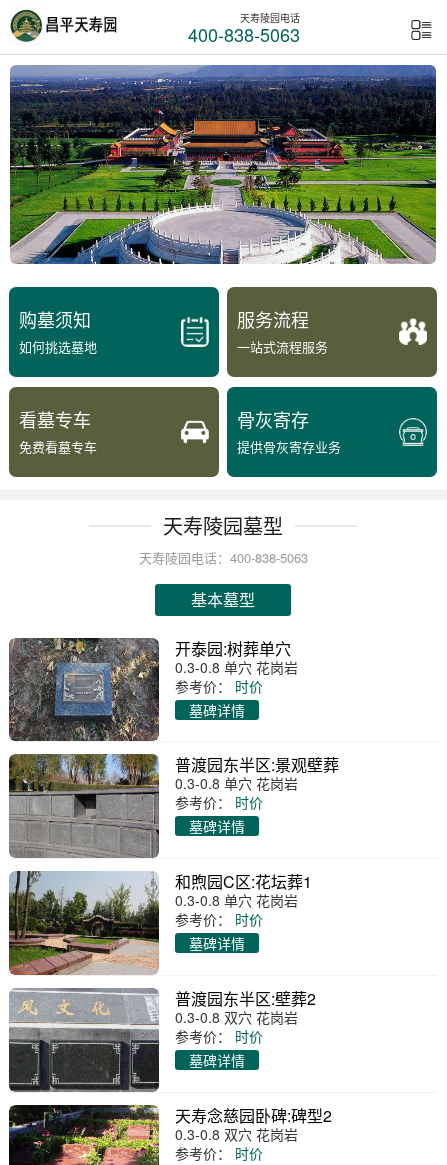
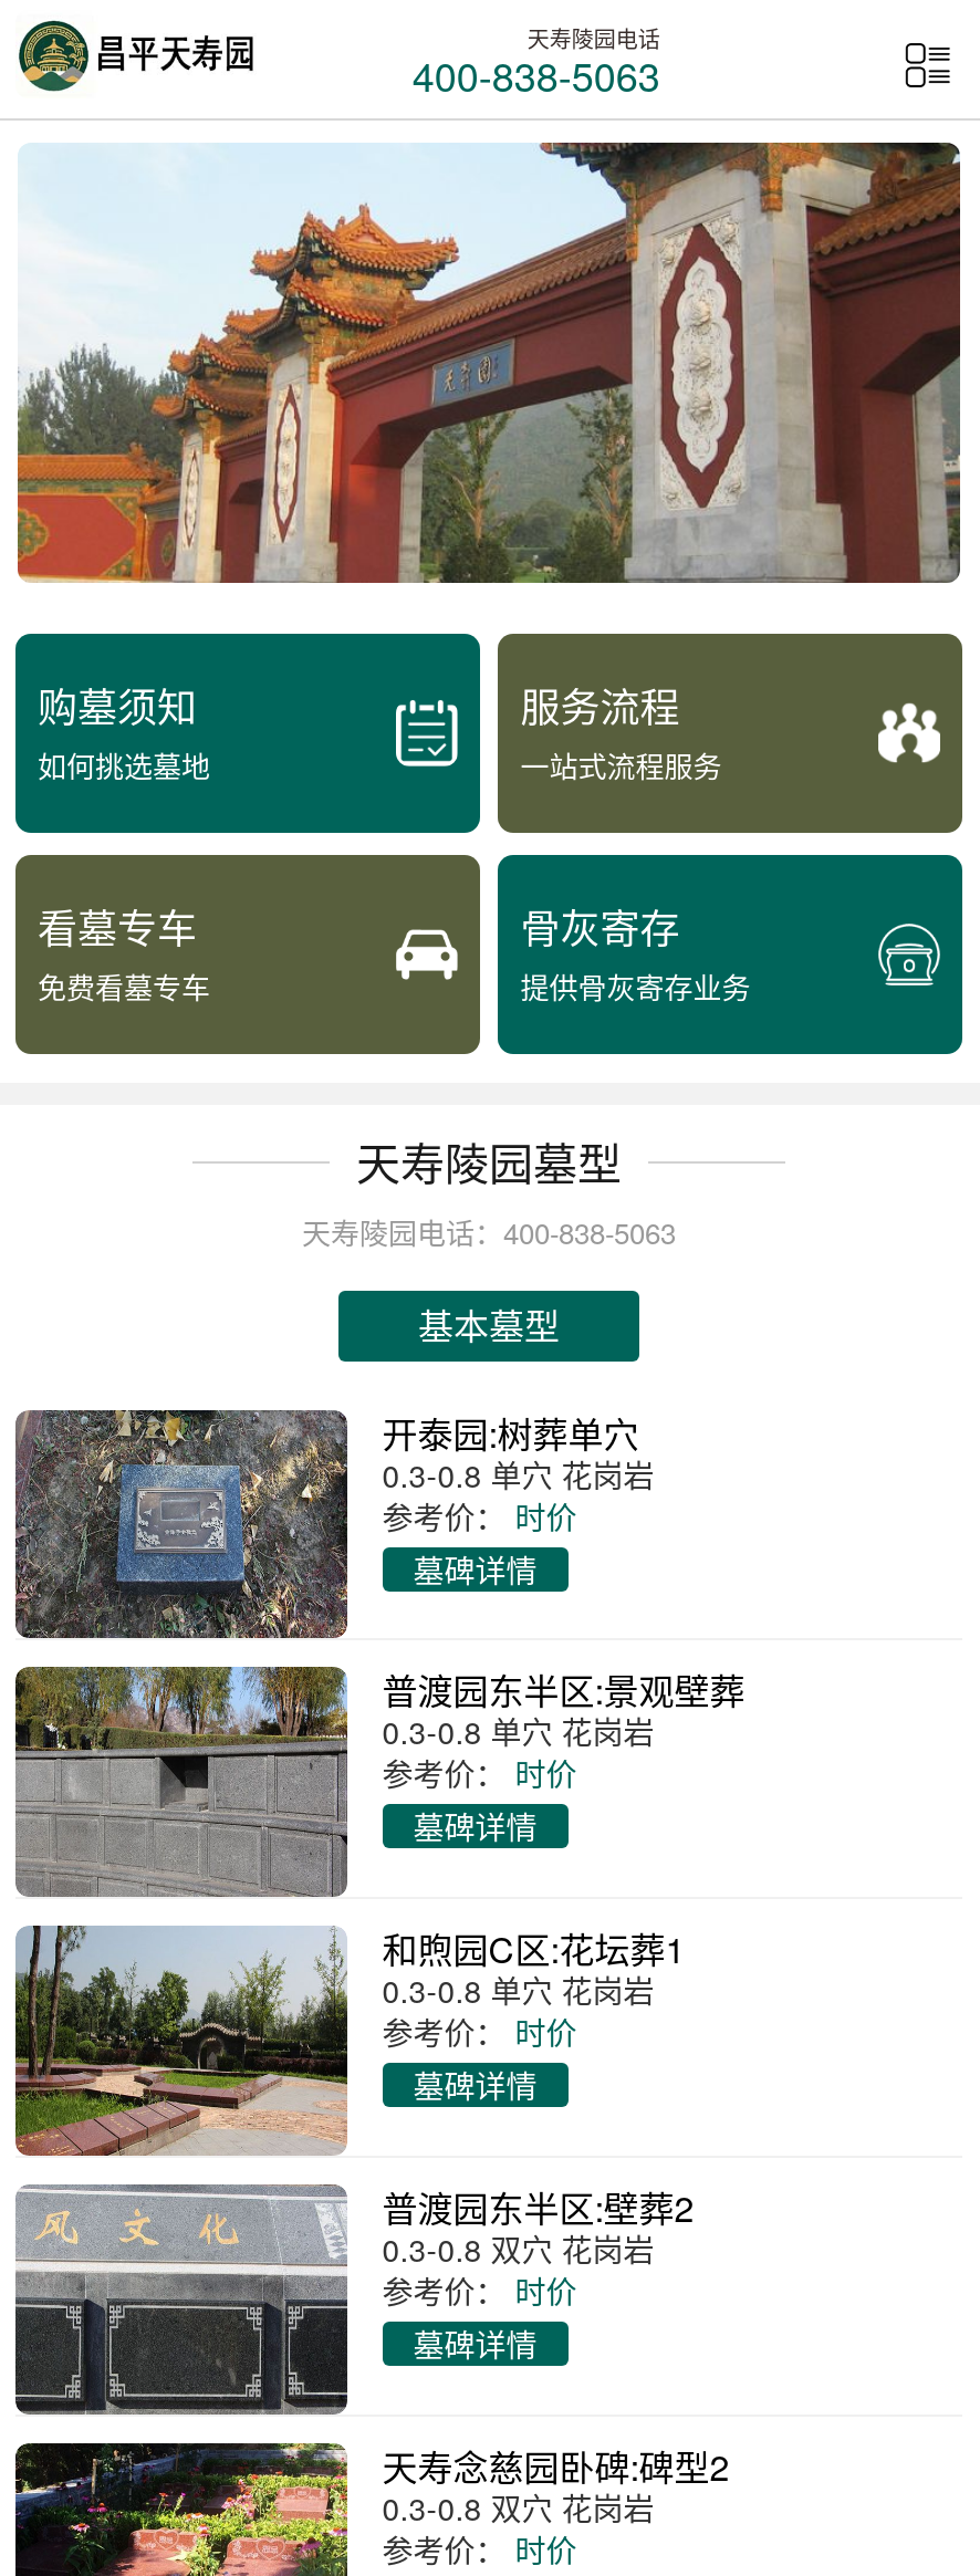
- [image]
+ [image]
